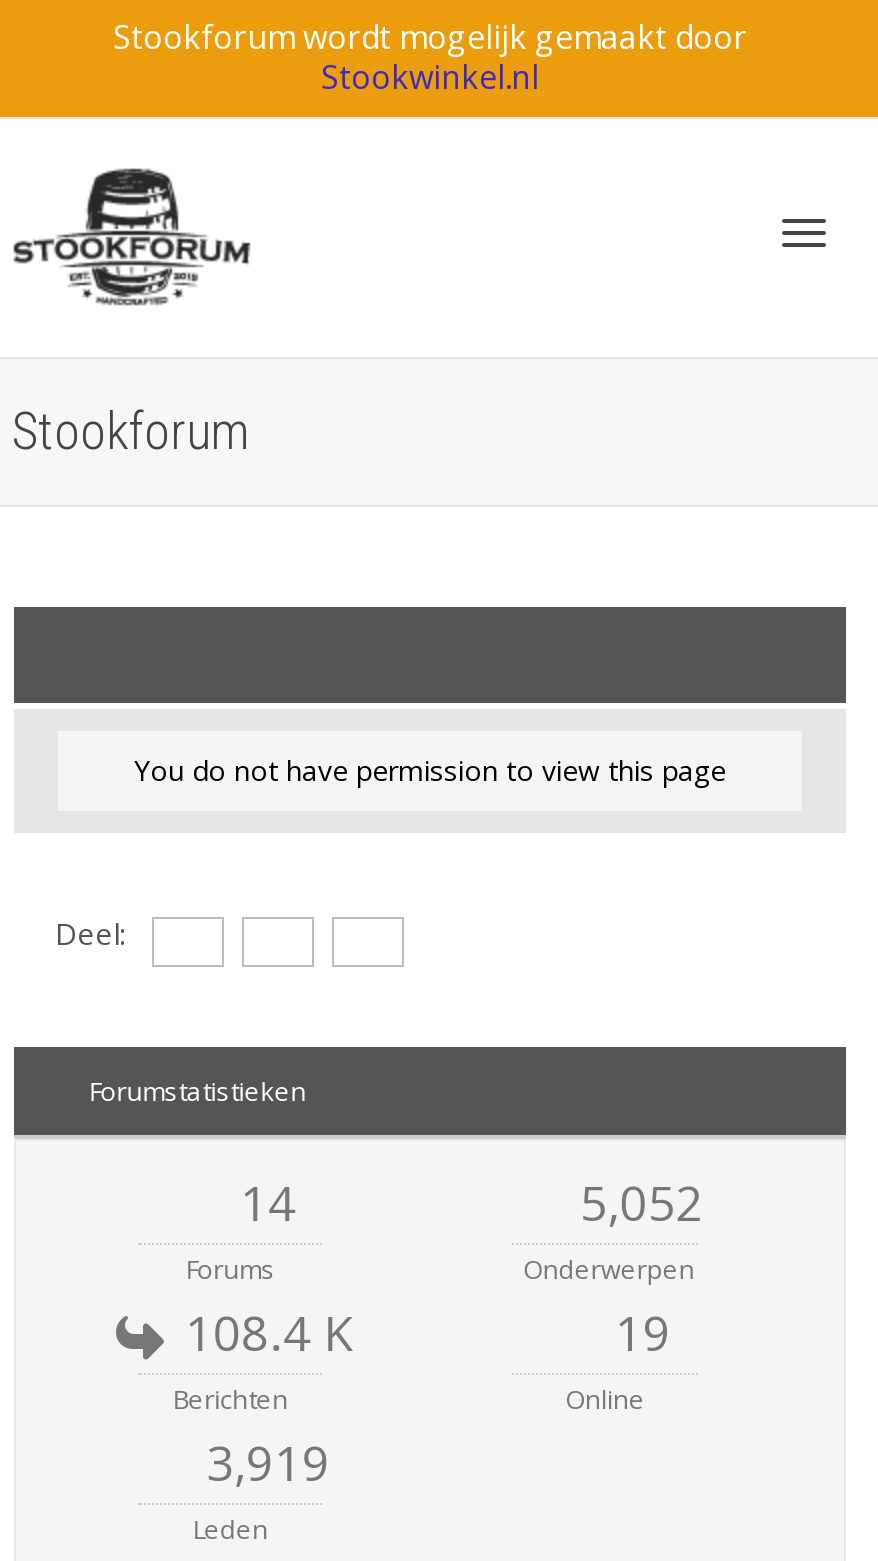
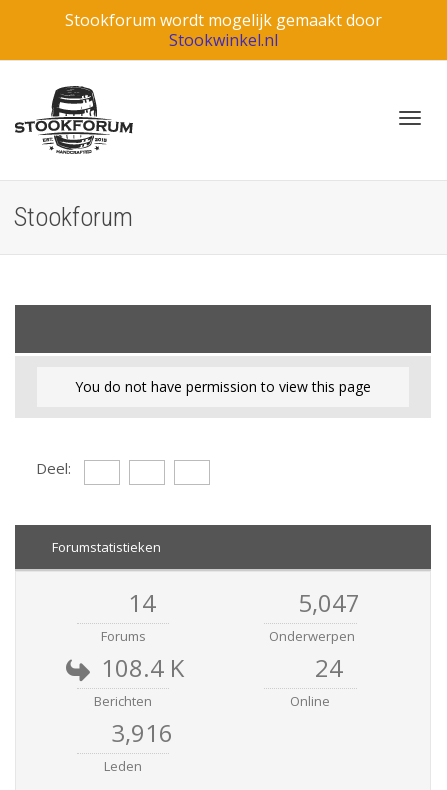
- 5,052
+ 5,047

- 19
+ 24

- 3,919
+ 3,916
